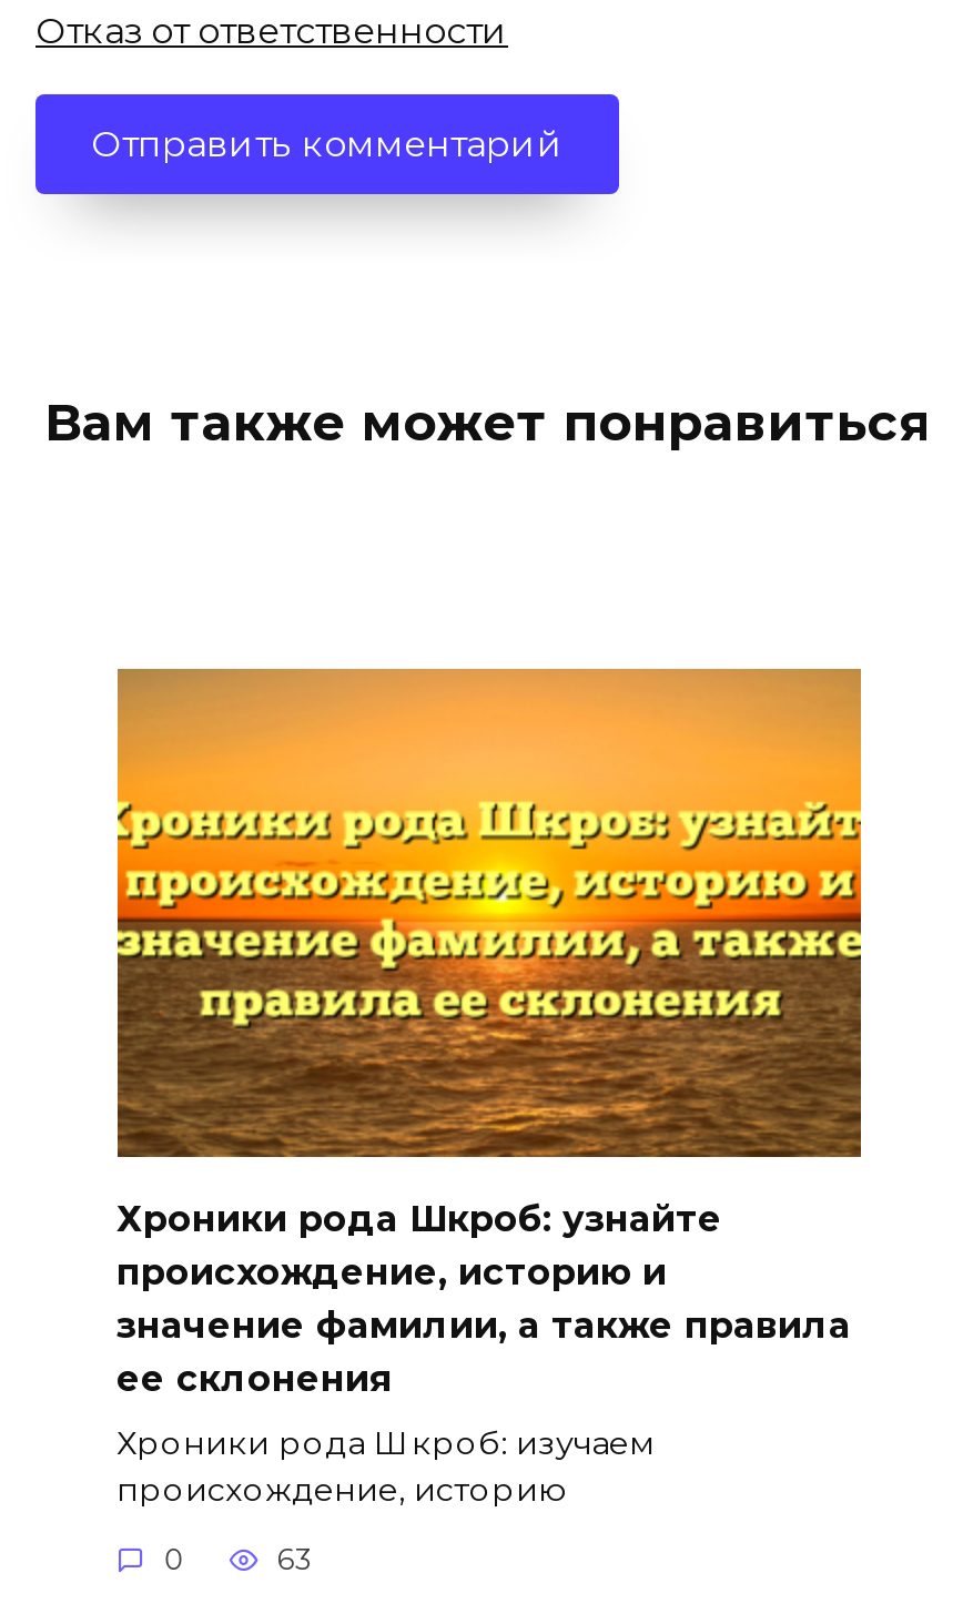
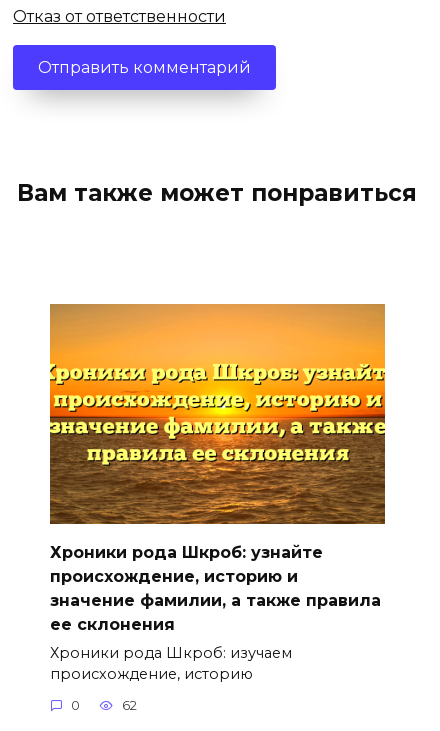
- 63
+ 62
